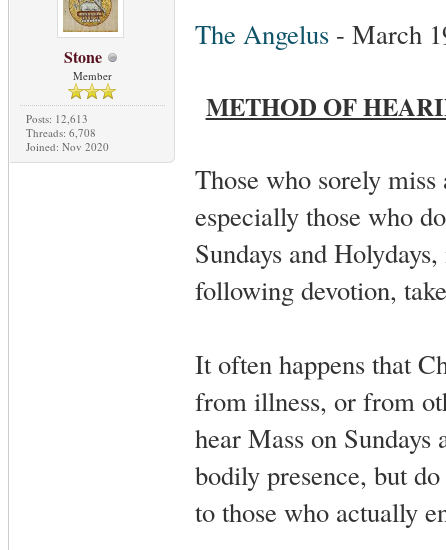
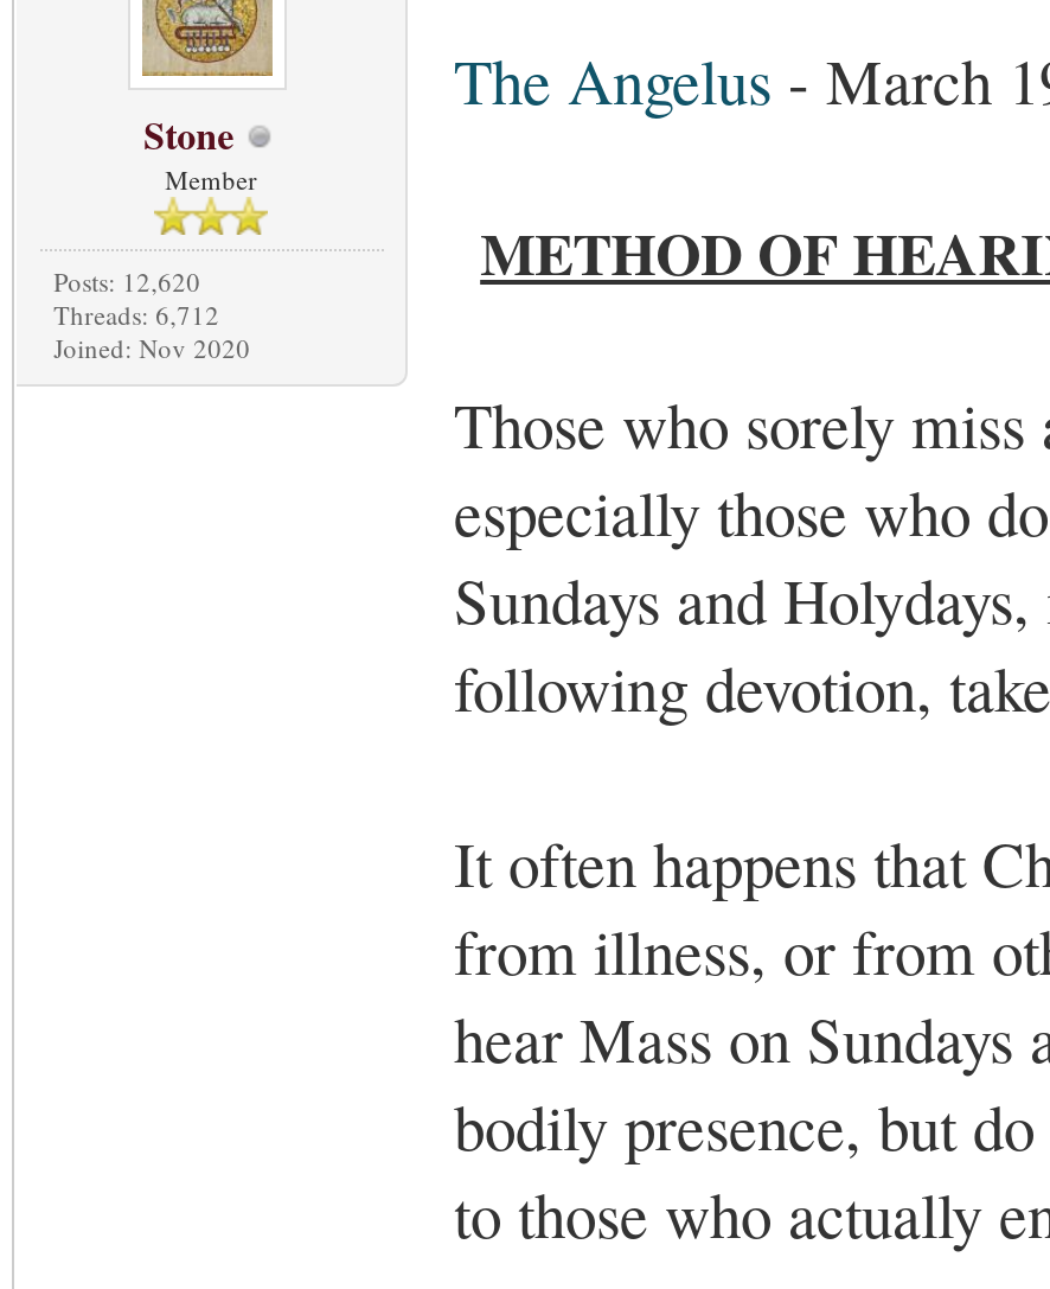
- Posts: 12,613
+ Posts: 12,620

- Threads: 6,708
+ Threads: 6,712
